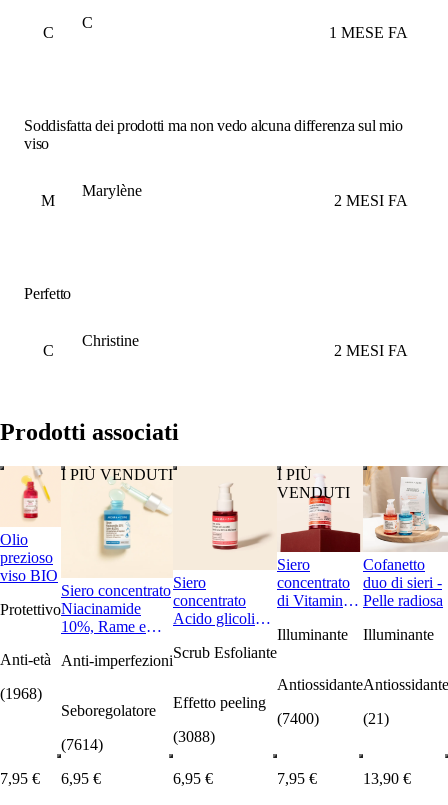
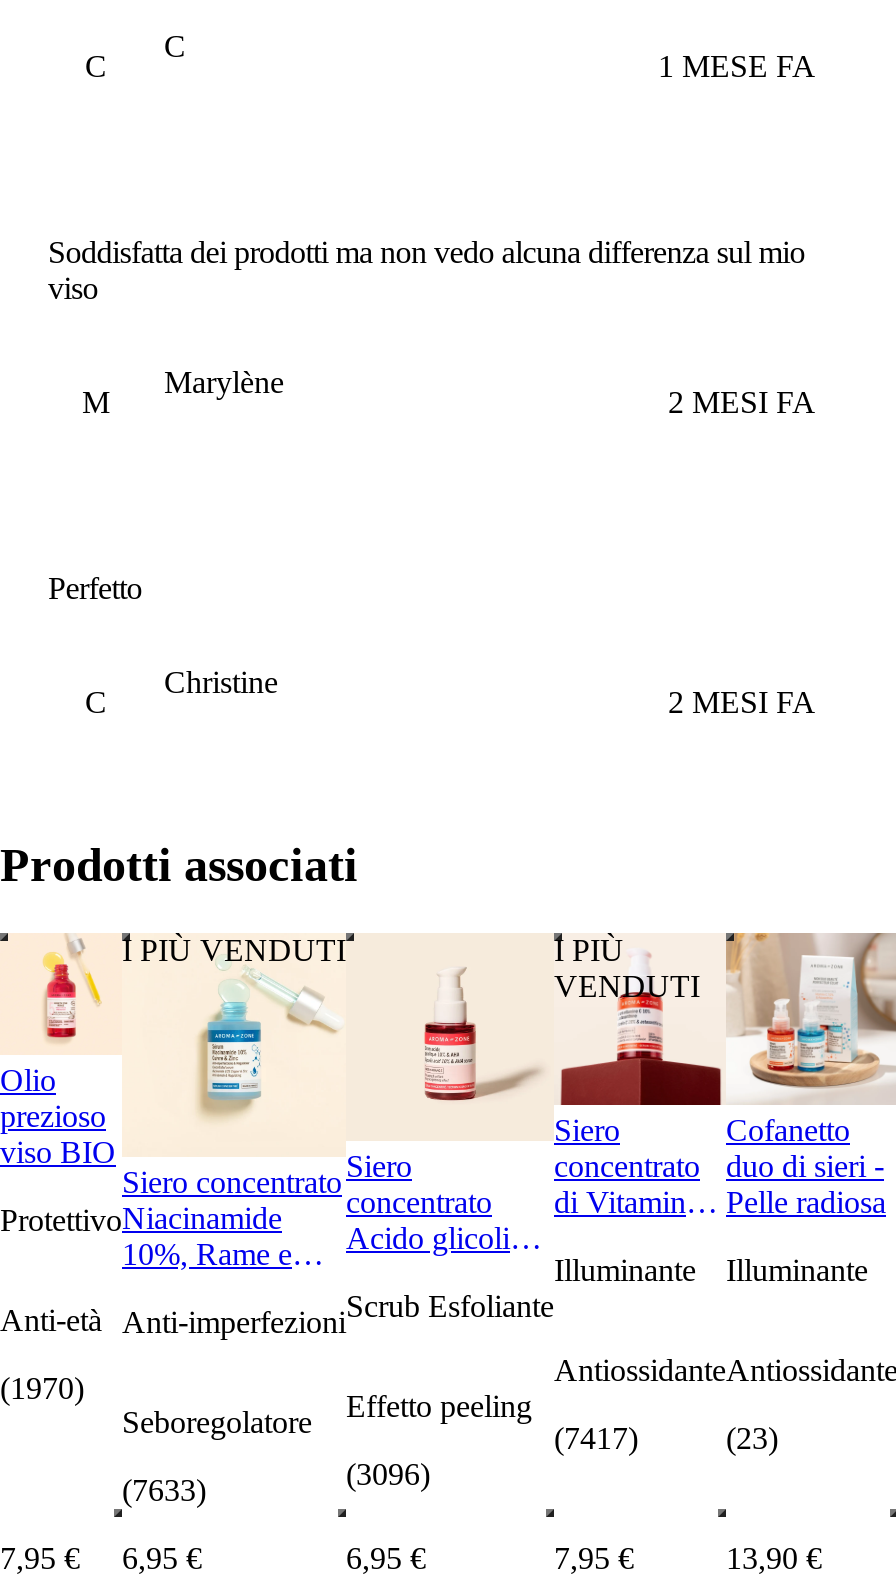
- (1968)
+ (1970)

- (7400)
+ (7417)

- (21)
+ (23)

- (3088)
+ (3096)

- (7614)
+ (7633)
